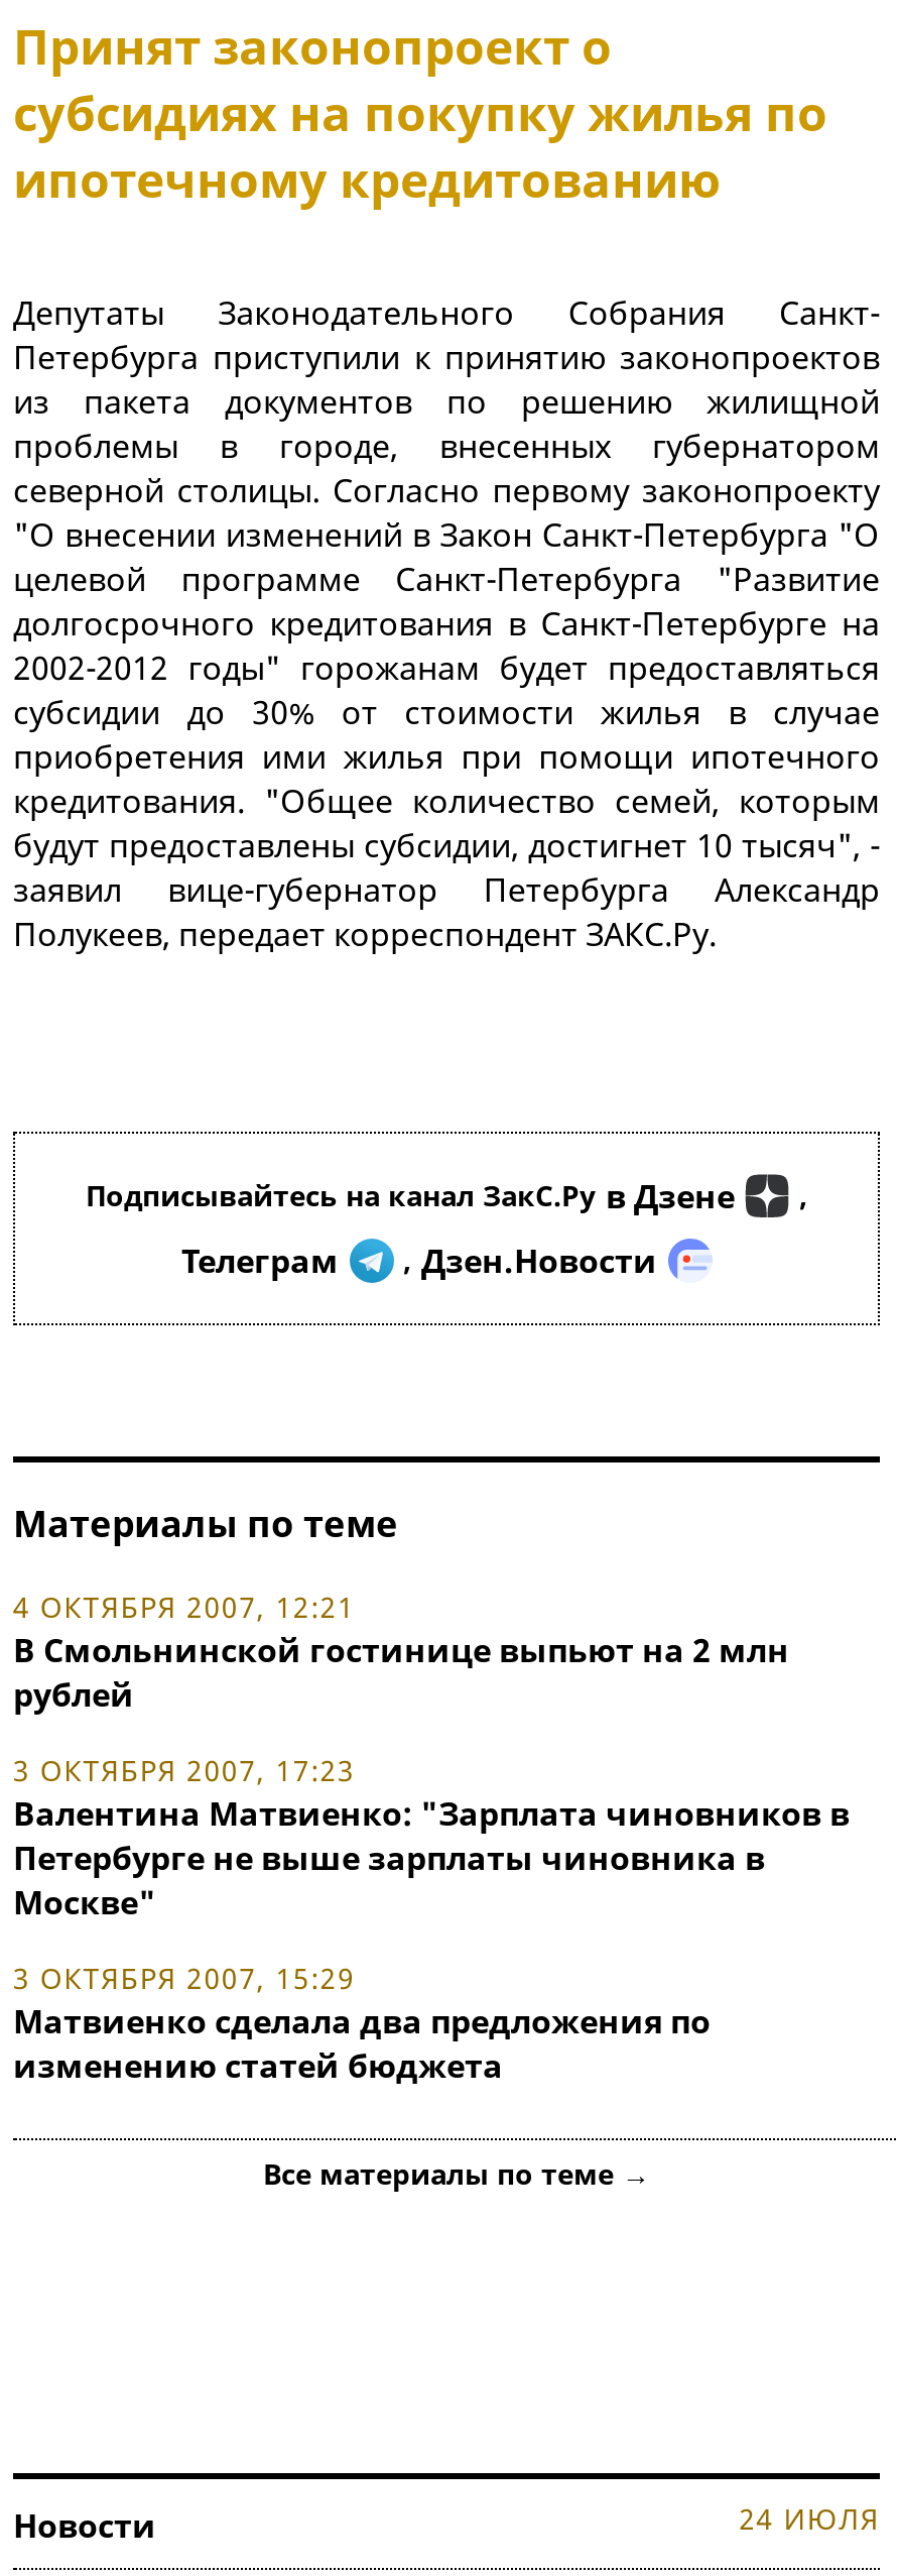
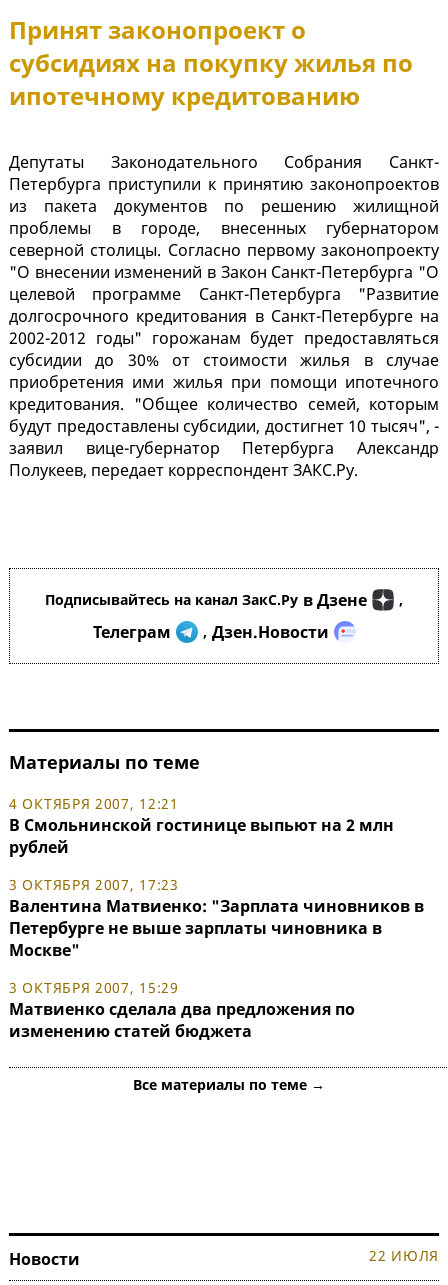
- 24 ИЮЛЯ
+ 22 ИЮЛЯ
